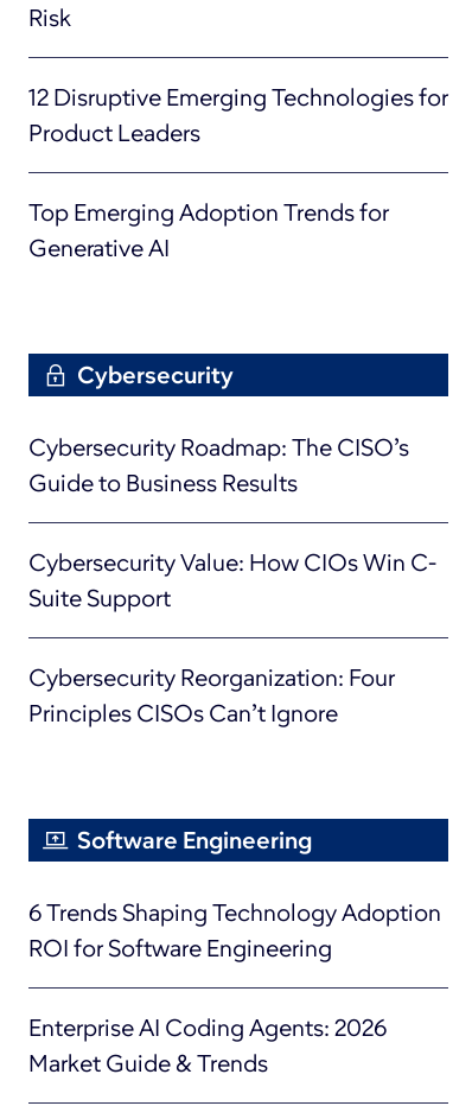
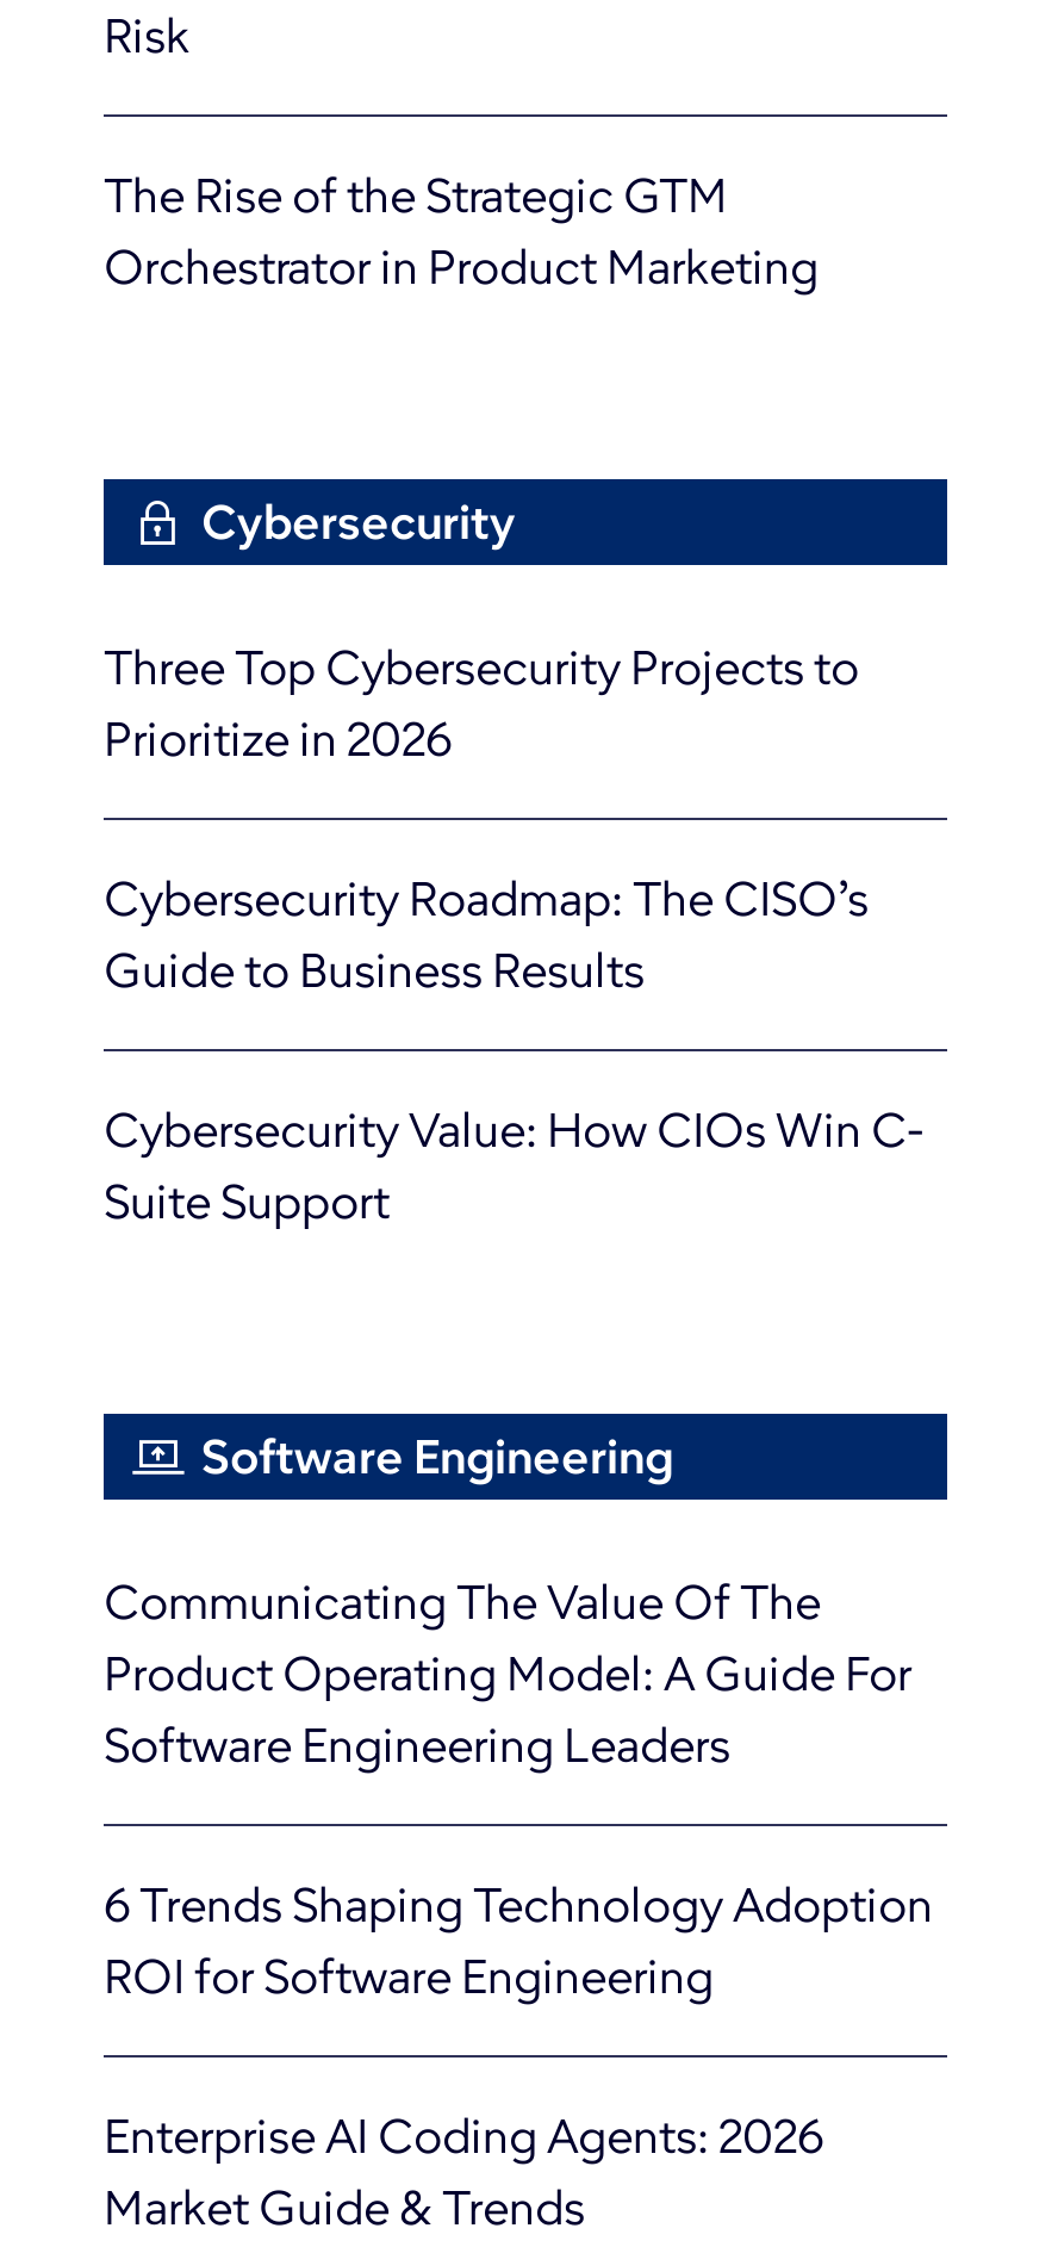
- 12 Disruptive Emerging Technologies for
- Product Leaders
- Top Emerging Adoption Trends for
- Generative AI
+ The Rise of the Strategic GTM
+ Orchestrator in Product Marketing

moved up: Cybersecurity

+ Three Top Cybersecurity Projects to
+ Prioritize in 2026

- Cybersecurity Reorganization: Four
- Principles CISOs Can’t Ignore

moved up: Software Engineering

+ Communicating The Value Of The
+ Product Operating Model: A Guide For
+ Software Engineering Leaders
